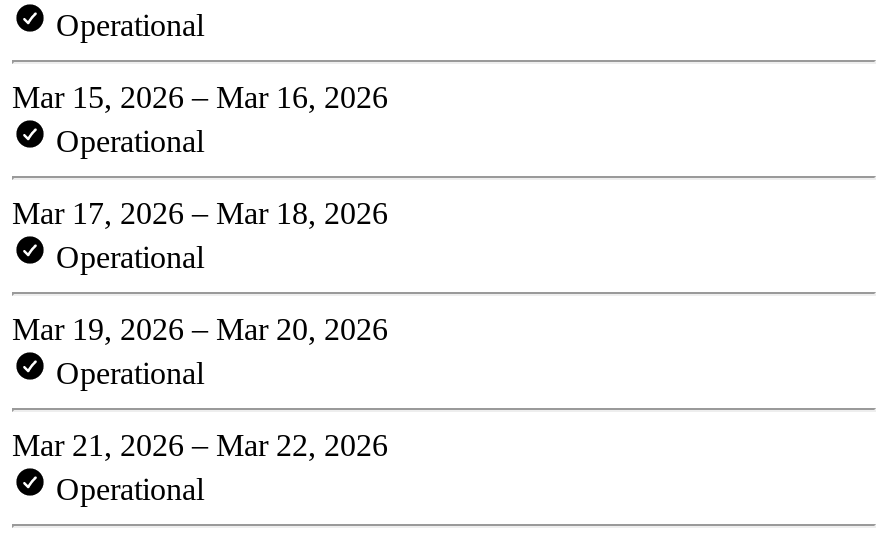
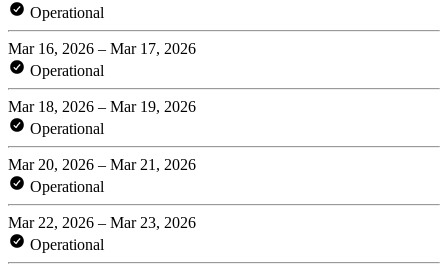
- Mar 15, 2026 – Mar 16, 2026
+ Mar 16, 2026 – Mar 17, 2026

- Mar 17, 2026 – Mar 18, 2026
+ Mar 18, 2026 – Mar 19, 2026

- Mar 19, 2026 – Mar 20, 2026
+ Mar 20, 2026 – Mar 21, 2026

- Mar 21, 2026 – Mar 22, 2026
+ Mar 22, 2026 – Mar 23, 2026
